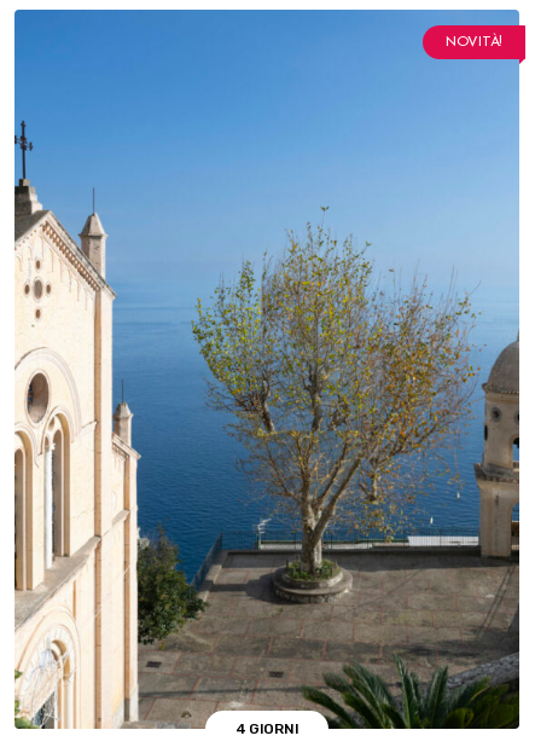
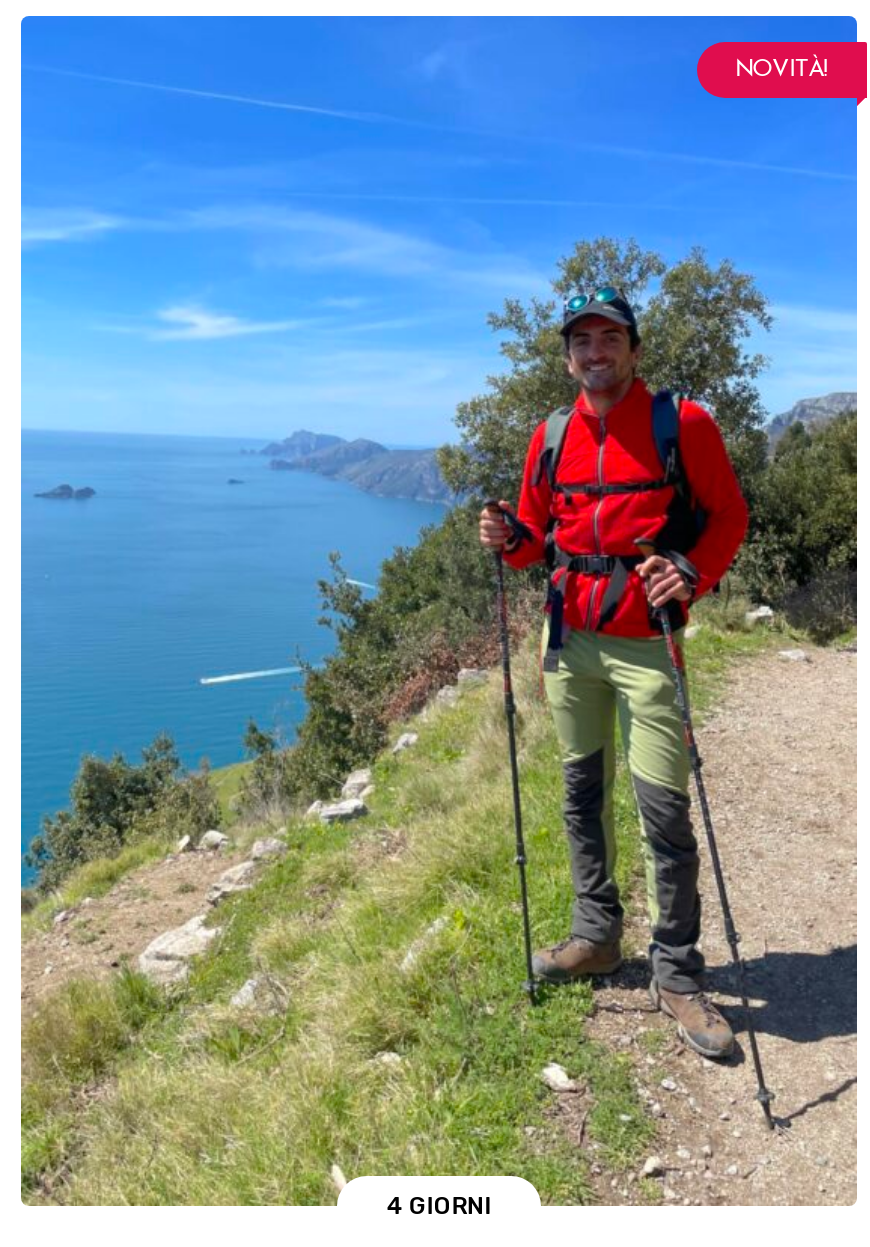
- [image]
+ [image]
